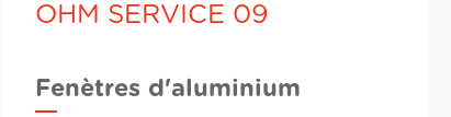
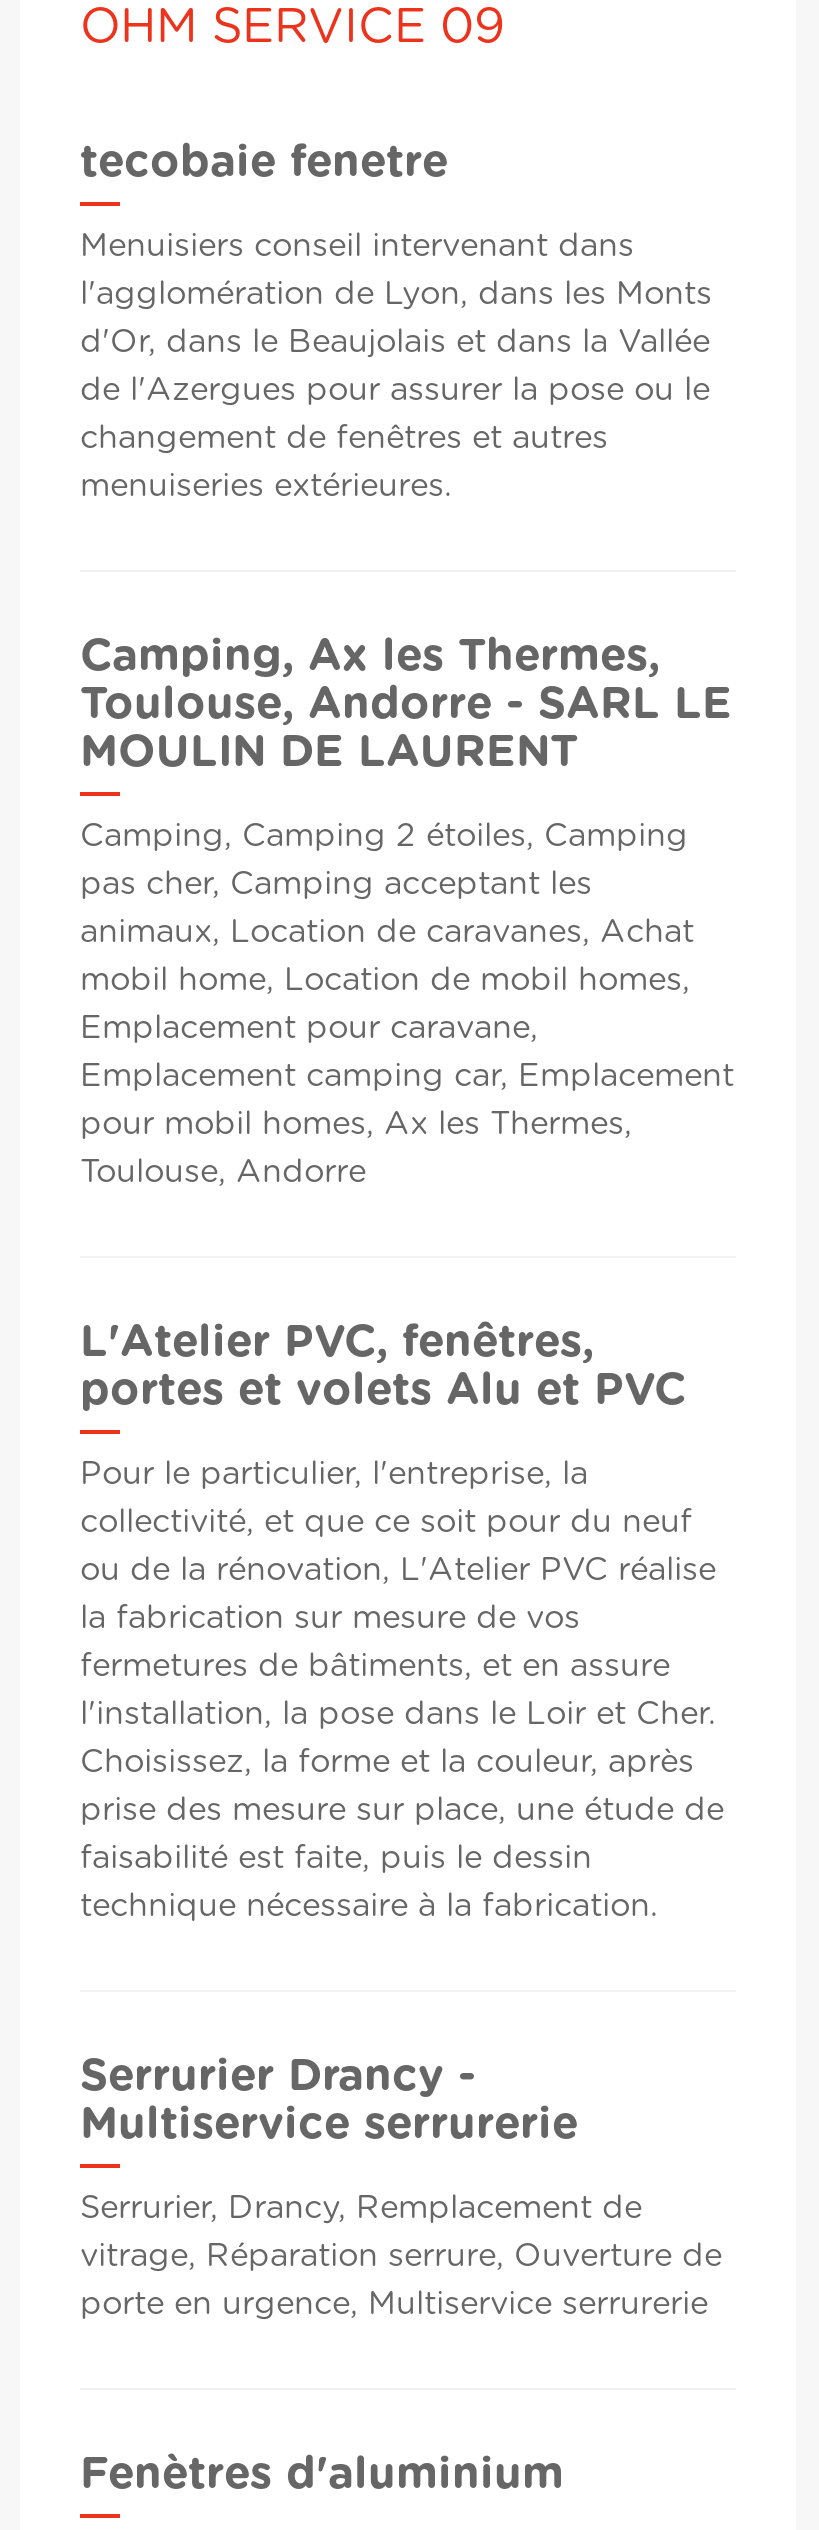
+ tecobaie fenetre
+ Menuisiers conseil intervenant dans
+ l'agglomération de Lyon, dans les Monts
+ d'Or, dans le Beaujolais et dans la Vallée
+ de l'Azergues pour assurer la pose ou le
+ changement de fenêtres et autres
+ menuiseries extérieures.

+ Camping, Ax les Thermes,
+ Toulouse, Andorre - SARL LE
+ MOULIN DE LAURENT
+ Camping, Camping 2 étoiles, Camping
+ pas cher, Camping acceptant les
+ animaux, Location de caravanes, Achat
+ mobil home, Location de mobil homes,
+ Emplacement pour caravane,
+ Emplacement camping car, Emplacement
+ pour mobil homes, Ax les Thermes,
+ Toulouse, Andorre

+ L'Atelier PVC, fenêtres,
+ portes et volets Alu et PVC
+ Pour le particulier, l'entreprise, la
+ collectivité, et que ce soit pour du neuf
+ ou de la rénovation, L'Atelier PVC réalise
+ la fabrication sur mesure de vos
+ fermetures de bâtiments, et en assure
+ l'installation, la pose dans le Loir et Cher.
+ Choisissez, la forme et la couleur, après
+ prise des mesure sur place, une étude de
+ faisabilité est faite, puis le dessin
+ technique nécessaire à la fabrication.

+ Serrurier Drancy -
+ Multiservice serrurerie
+ Serrurier, Drancy, Remplacement de
+ vitrage, Réparation serrure, Ouverture de
+ porte en urgence, Multiservice serrurerie
